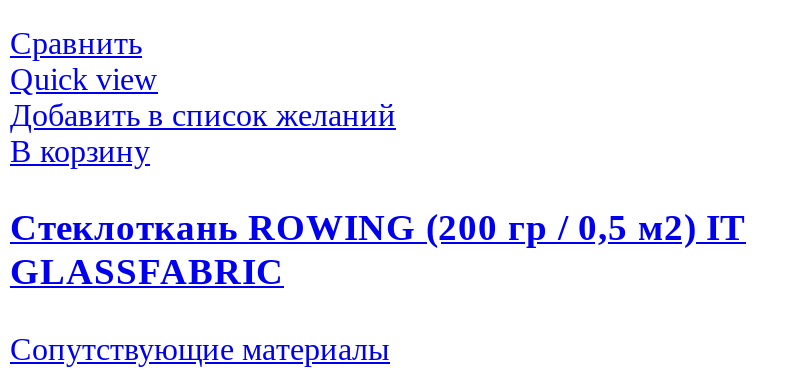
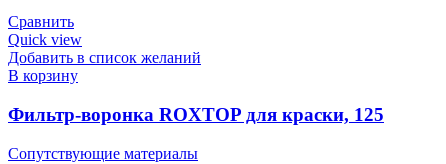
- Стеклоткань ROWING (200 гр / 0,5 м2) IT
- GLASSFABRIC
+ Фильтр-воронка ROXTOP для краски, 125
